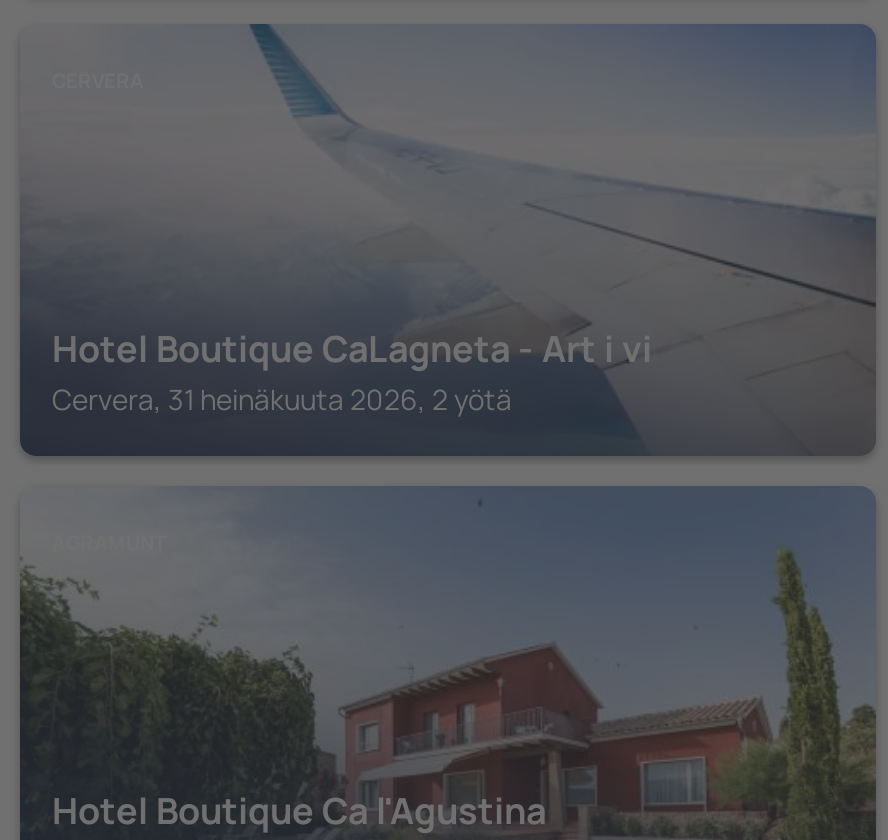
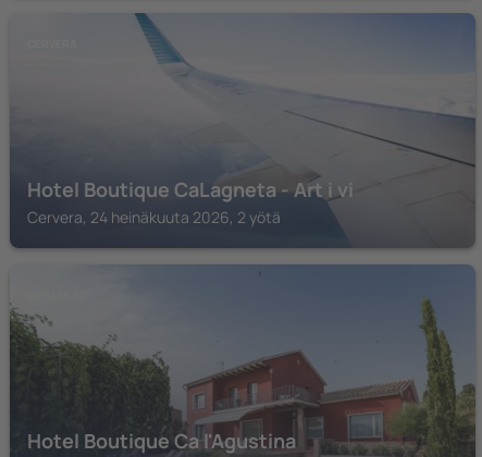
- Cervera, 31 heinäkuuta 2026, 2 yötä
+ Cervera, 24 heinäkuuta 2026, 2 yötä
